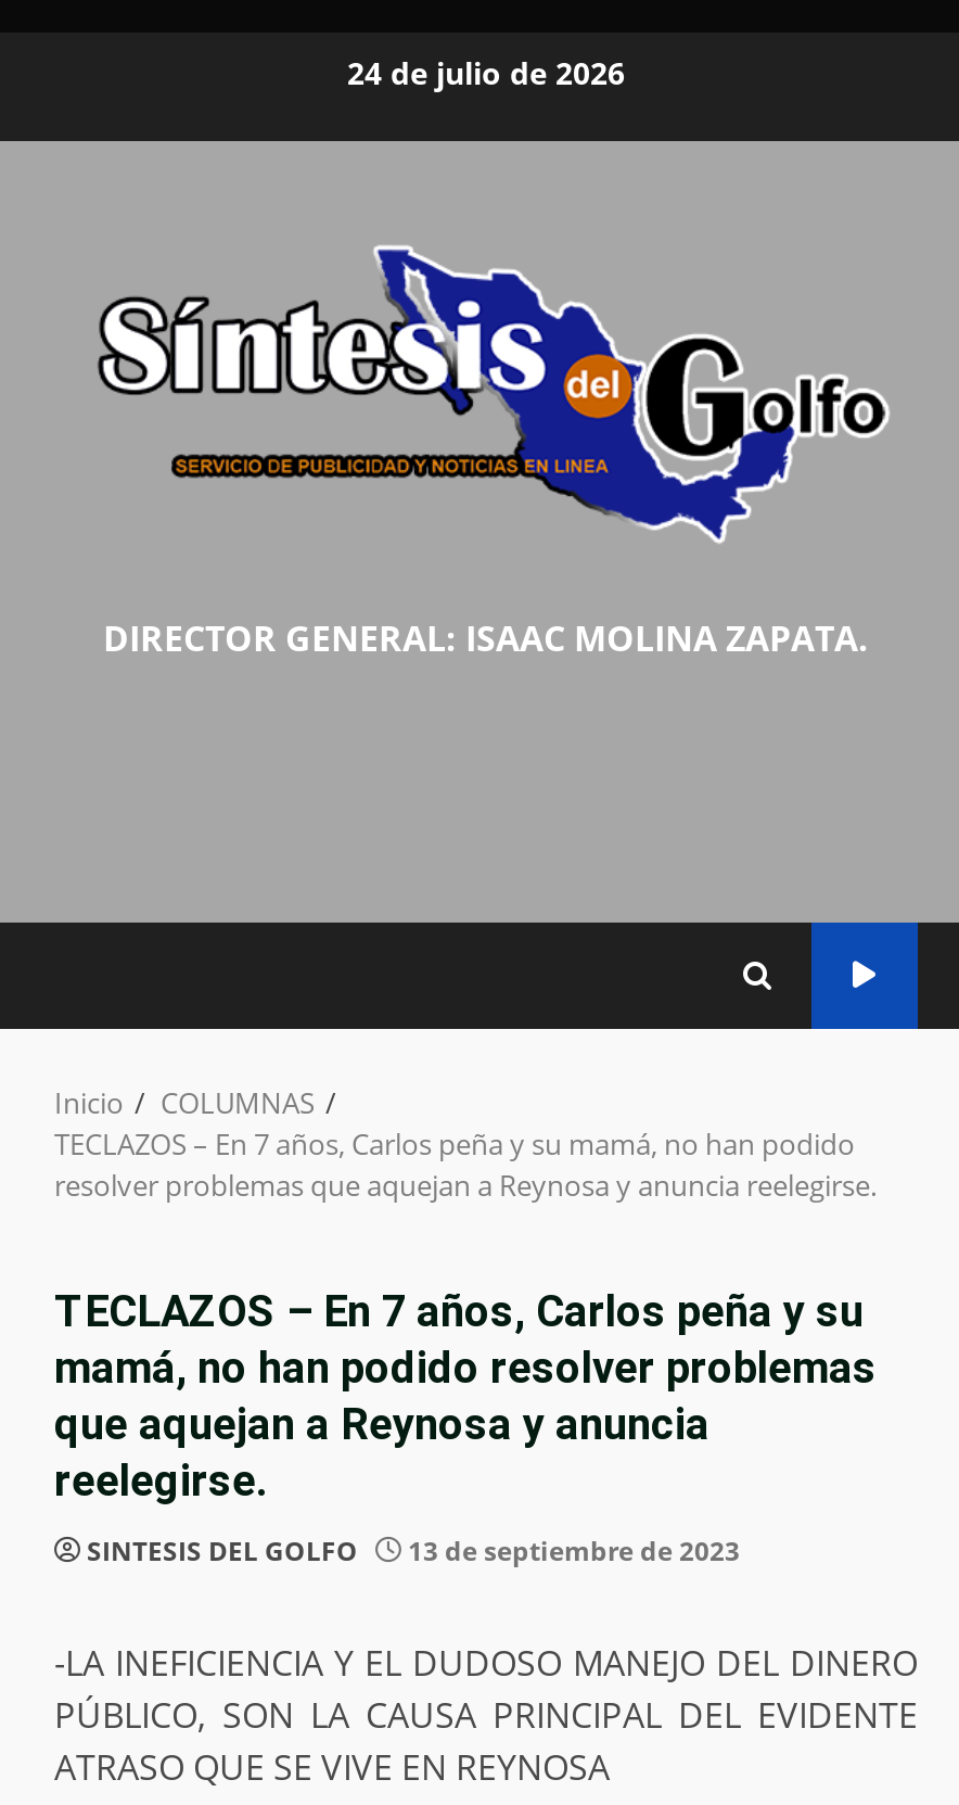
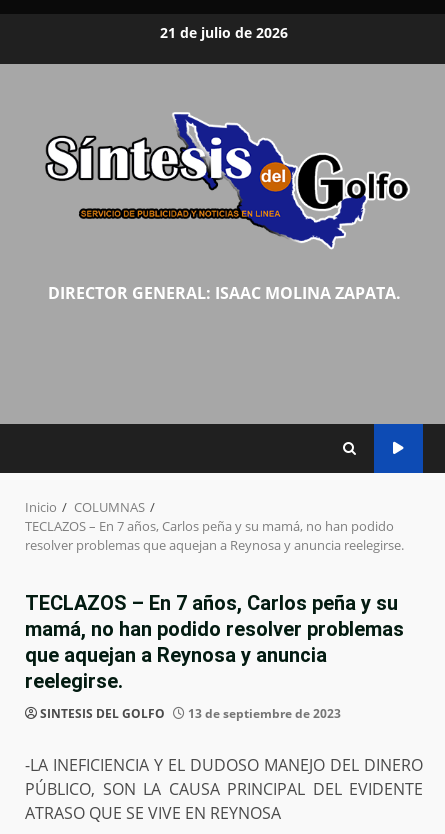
- 24 de julio de 2026
+ 21 de julio de 2026
